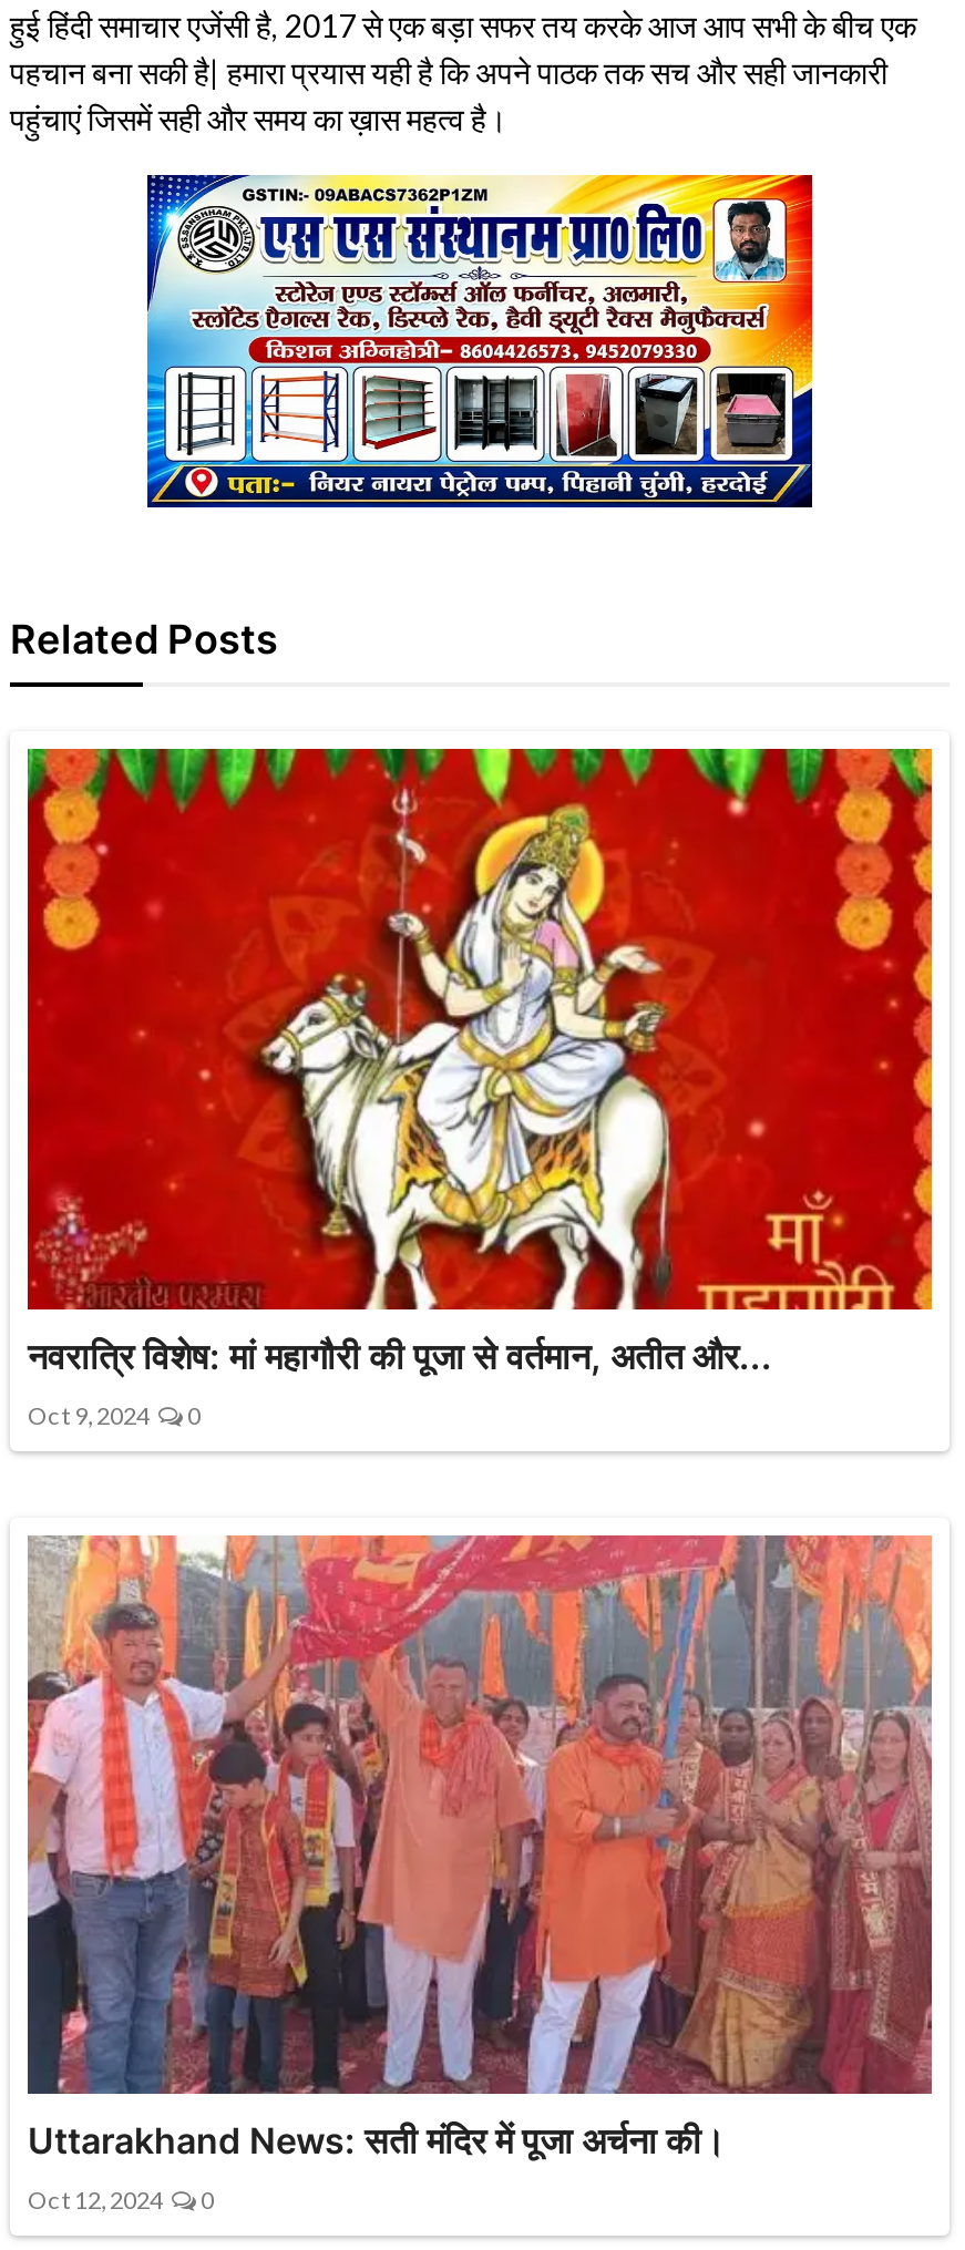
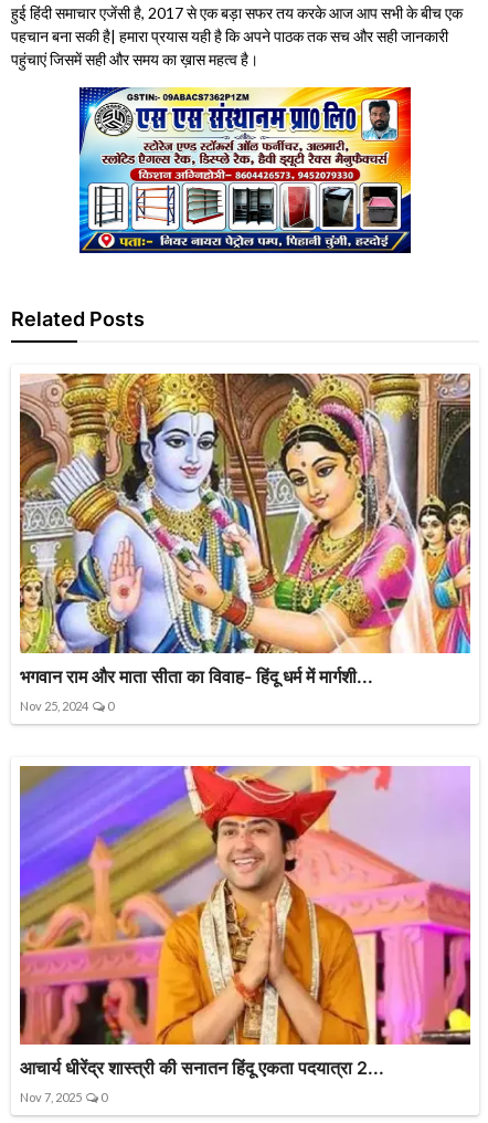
- [image]
- नवरात्रि विशेष: मां महागौरी की पूजा से वर्तमान, अतीत और...
+ [image]
+ भगवान राम और माता सीता का विवाह- हिंदू धर्म में मार्गशी...

- Oct 9, 2024 0
+ Nov 25, 2024 0

- [image]
- Uttarakhand News: सती मंदिर में पूजा अर्चना की।
+ [image]
+ आचार्य धीरेंद्र शास्त्री की सनातन हिंदू एकता पदयात्रा 2...

- Oct 12, 2024 0
+ Nov 7, 2025 0
